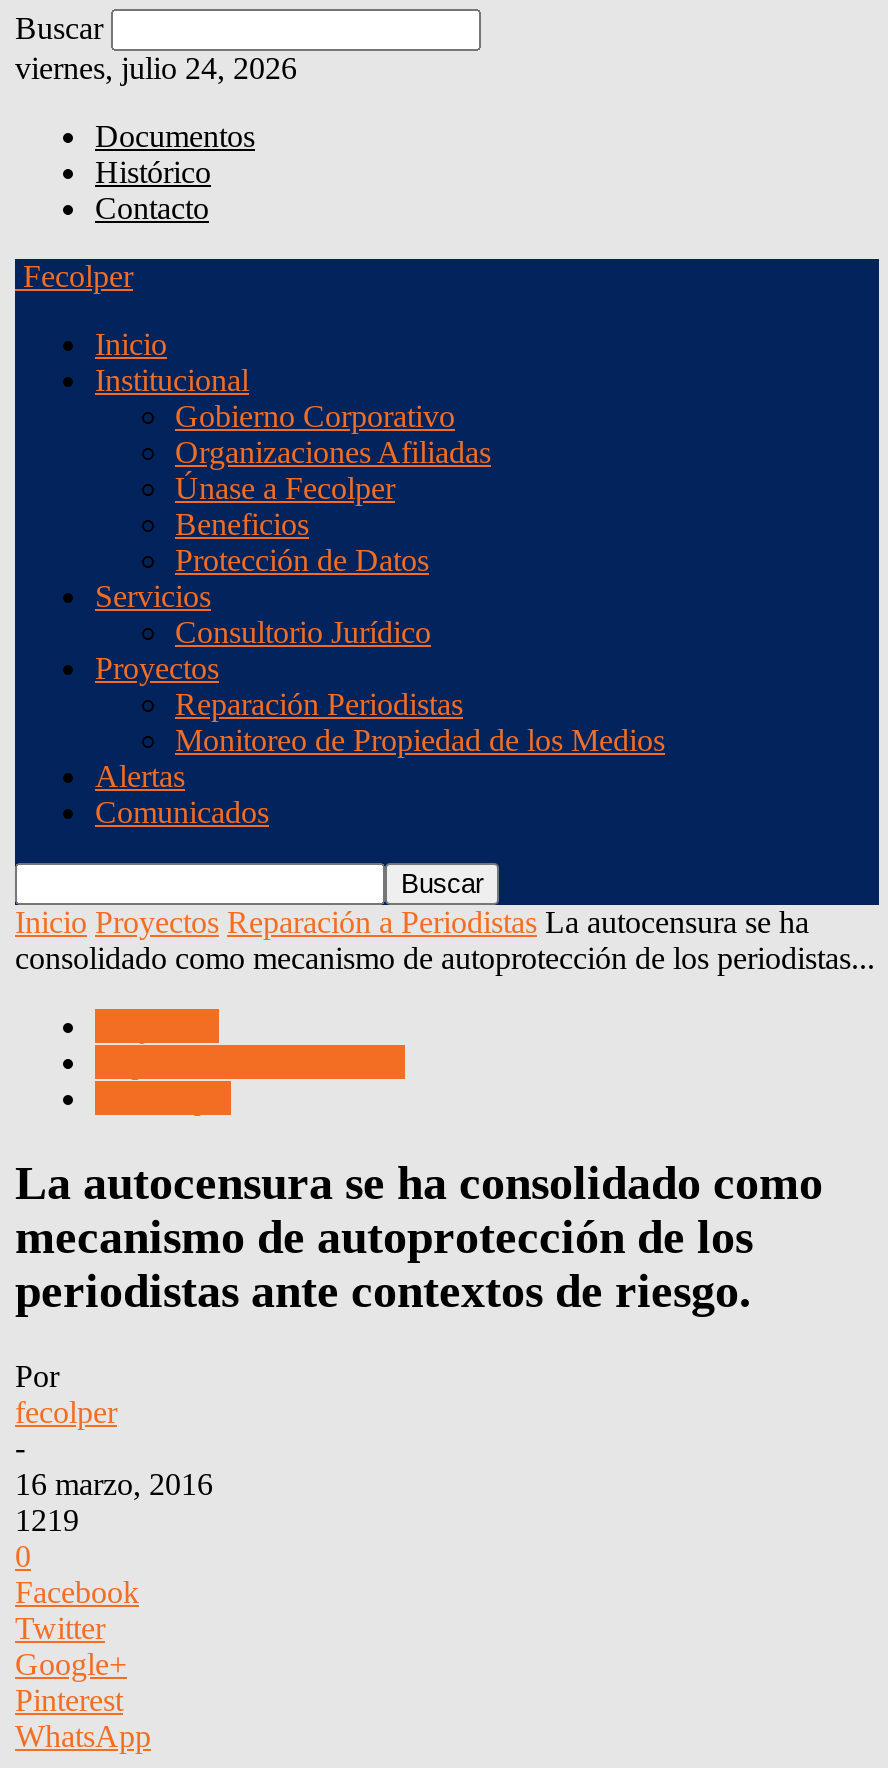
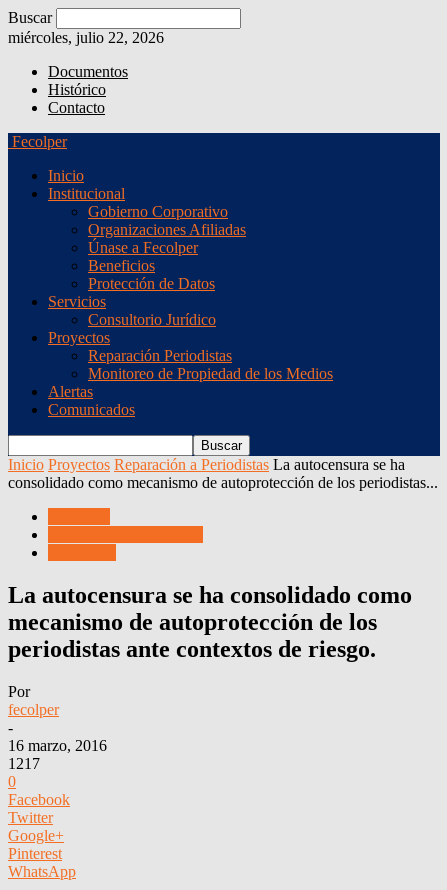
- viernes, julio 24, 2026
+ miércoles, julio 22, 2026

- 1219
+ 1217
